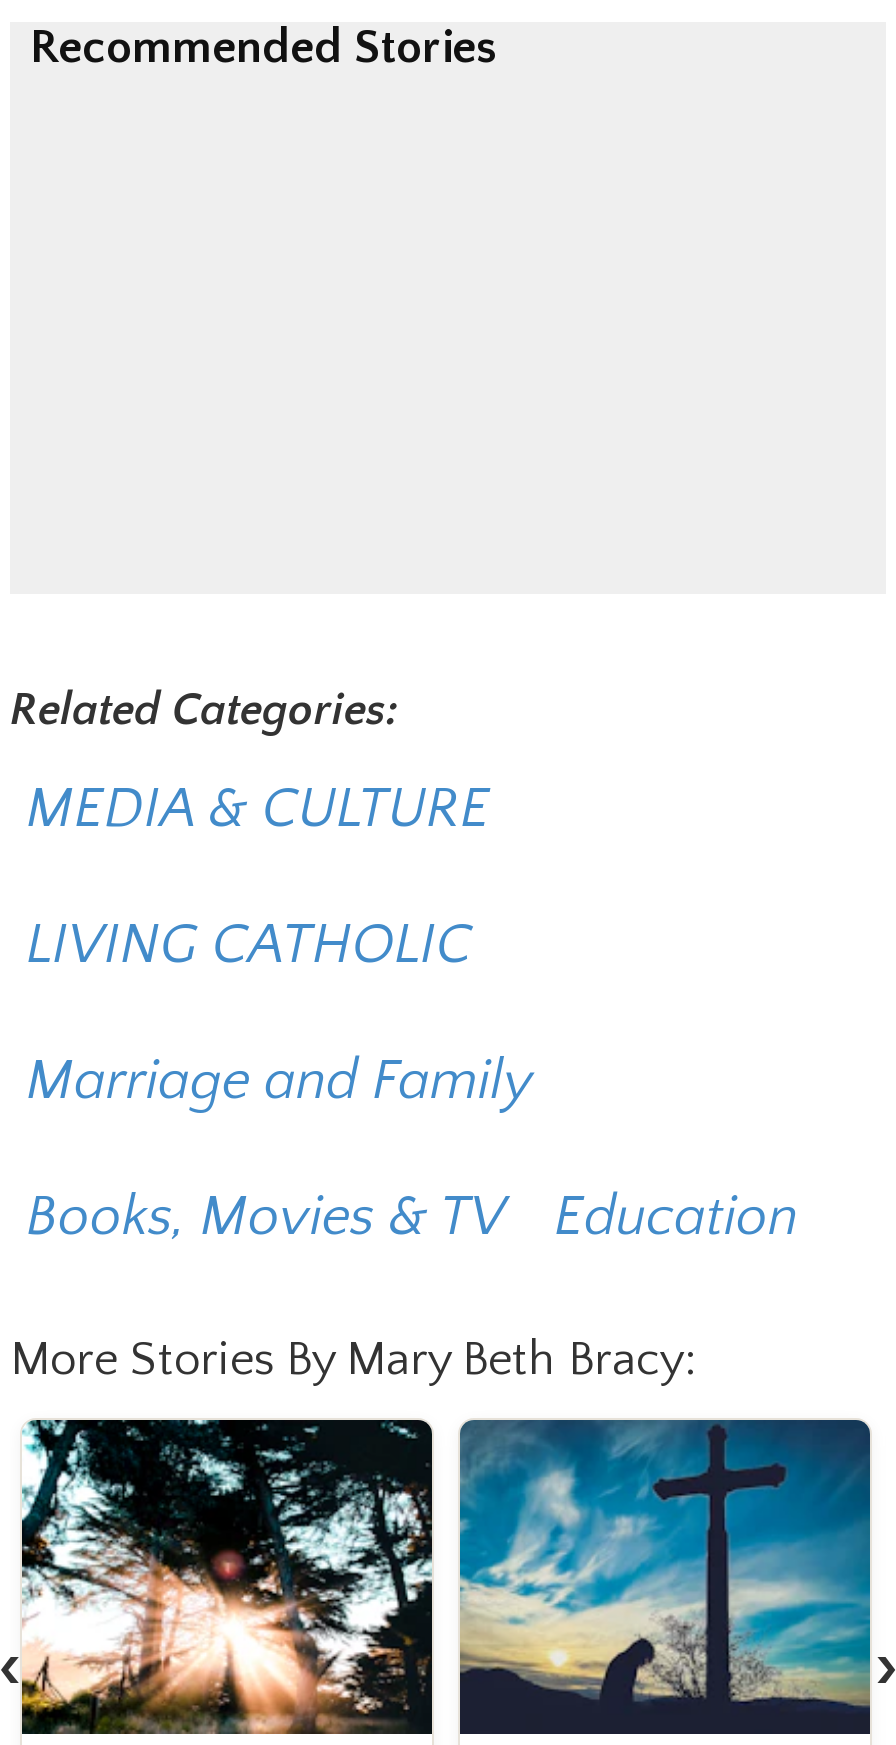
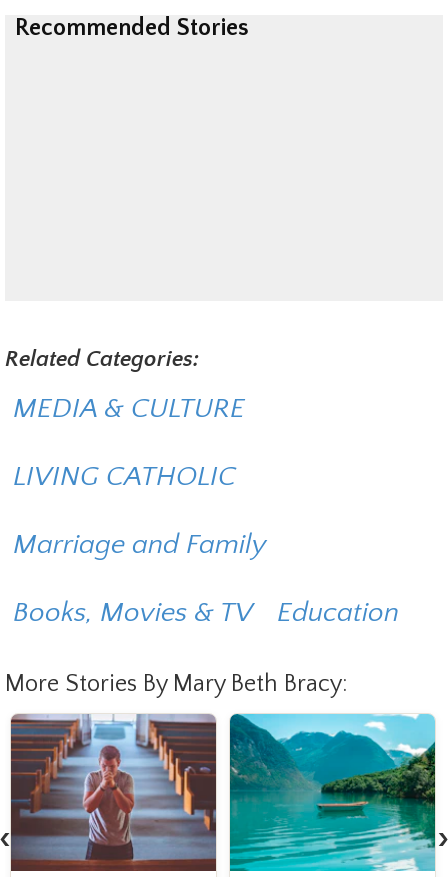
- [image]
+ [image]

- [image]
+ [image]
